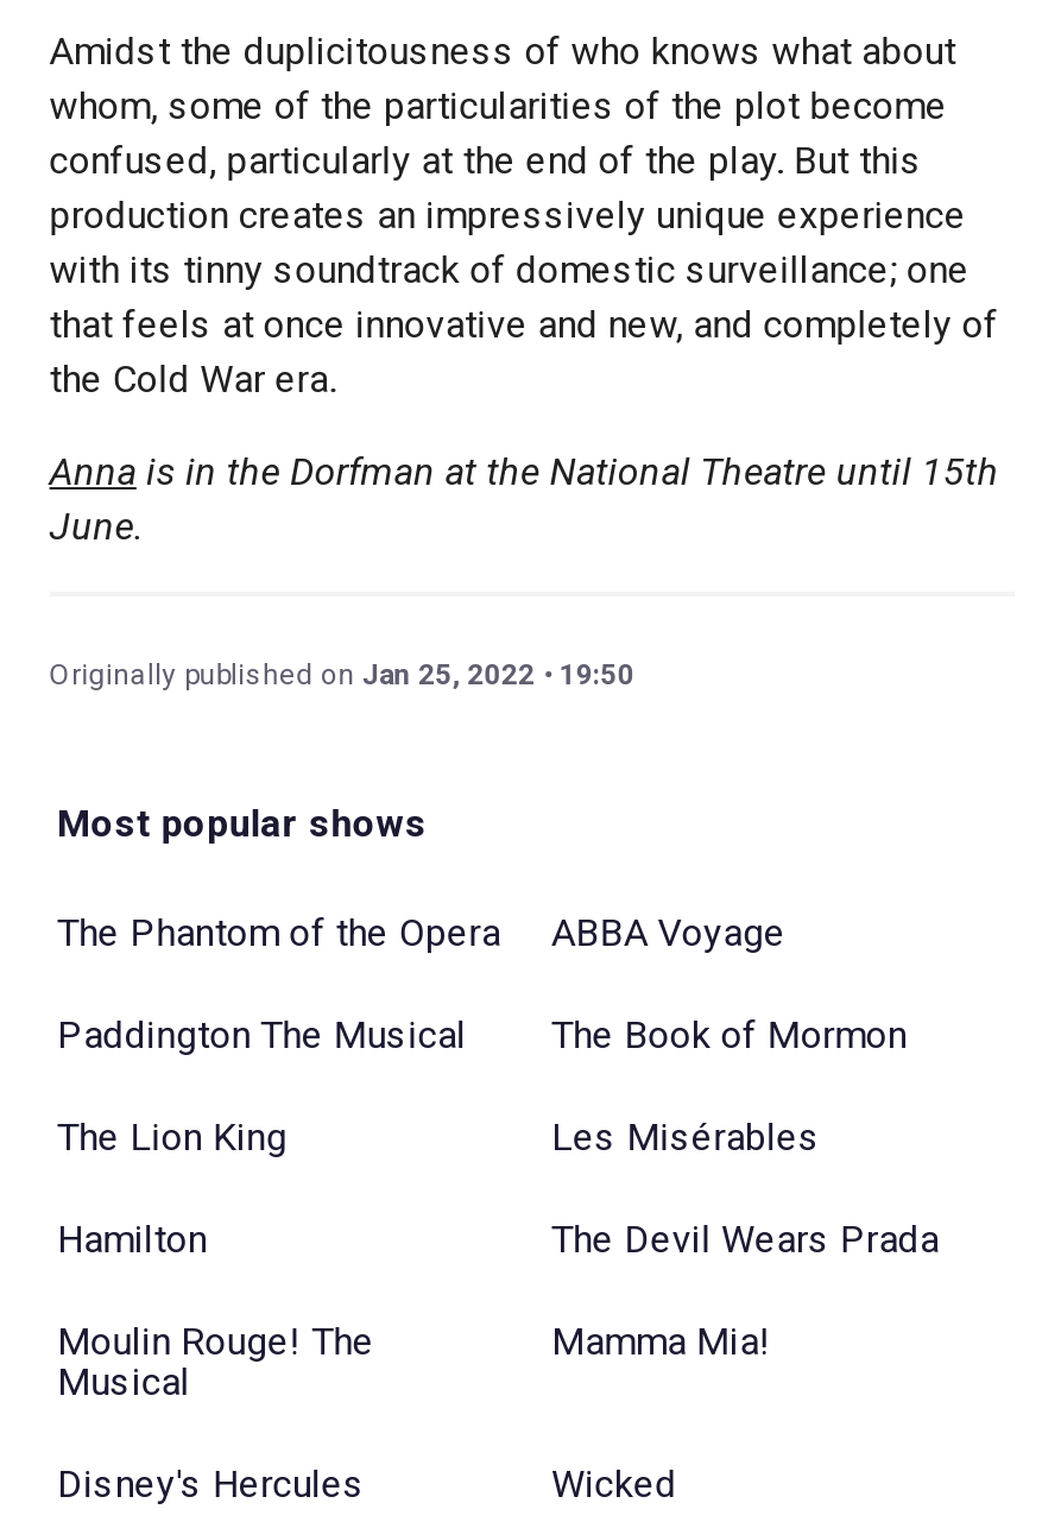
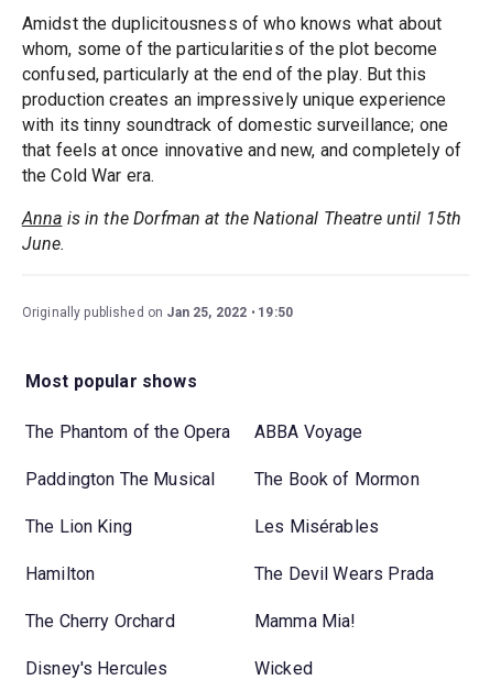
- Moulin Rouge! The
- Musical
+ The Cherry Orchard
